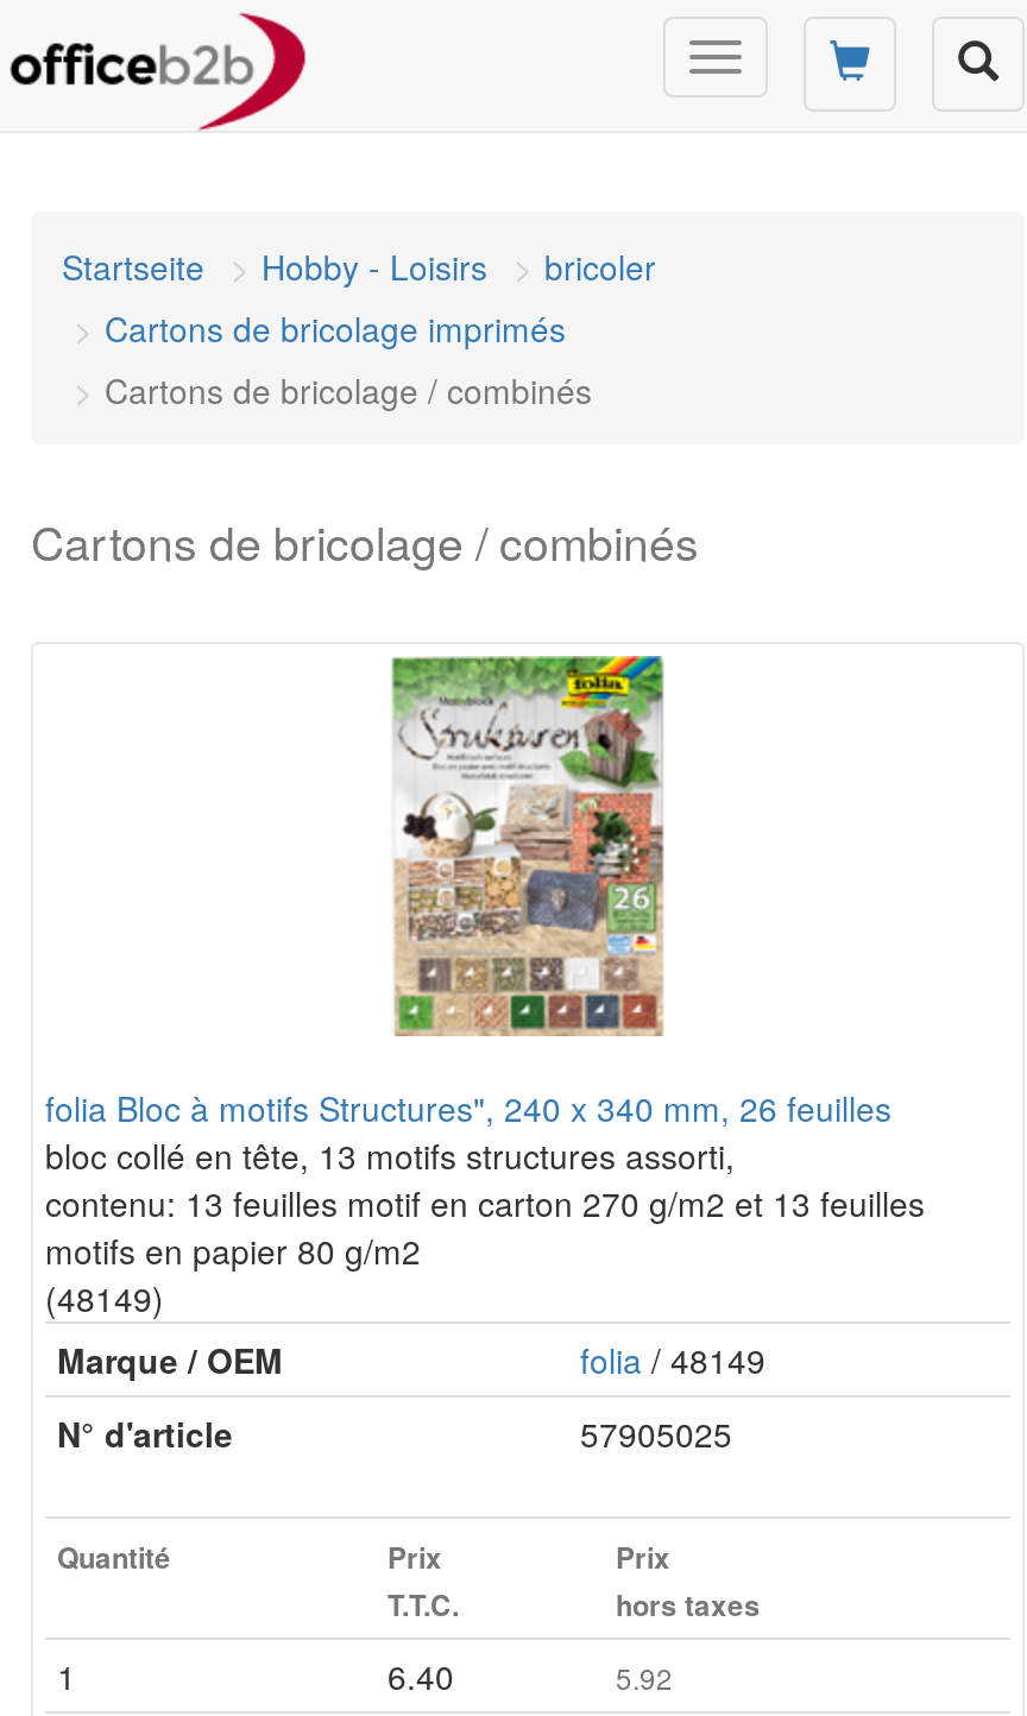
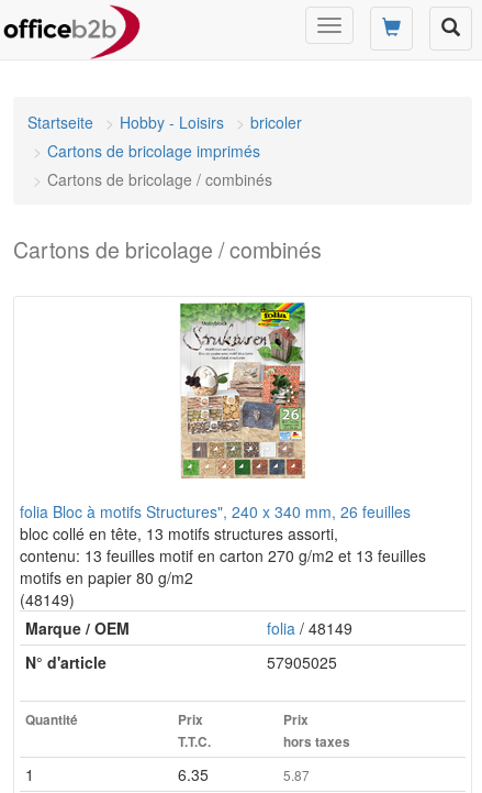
- 6.40
+ 6.35

- 5.92
+ 5.87
